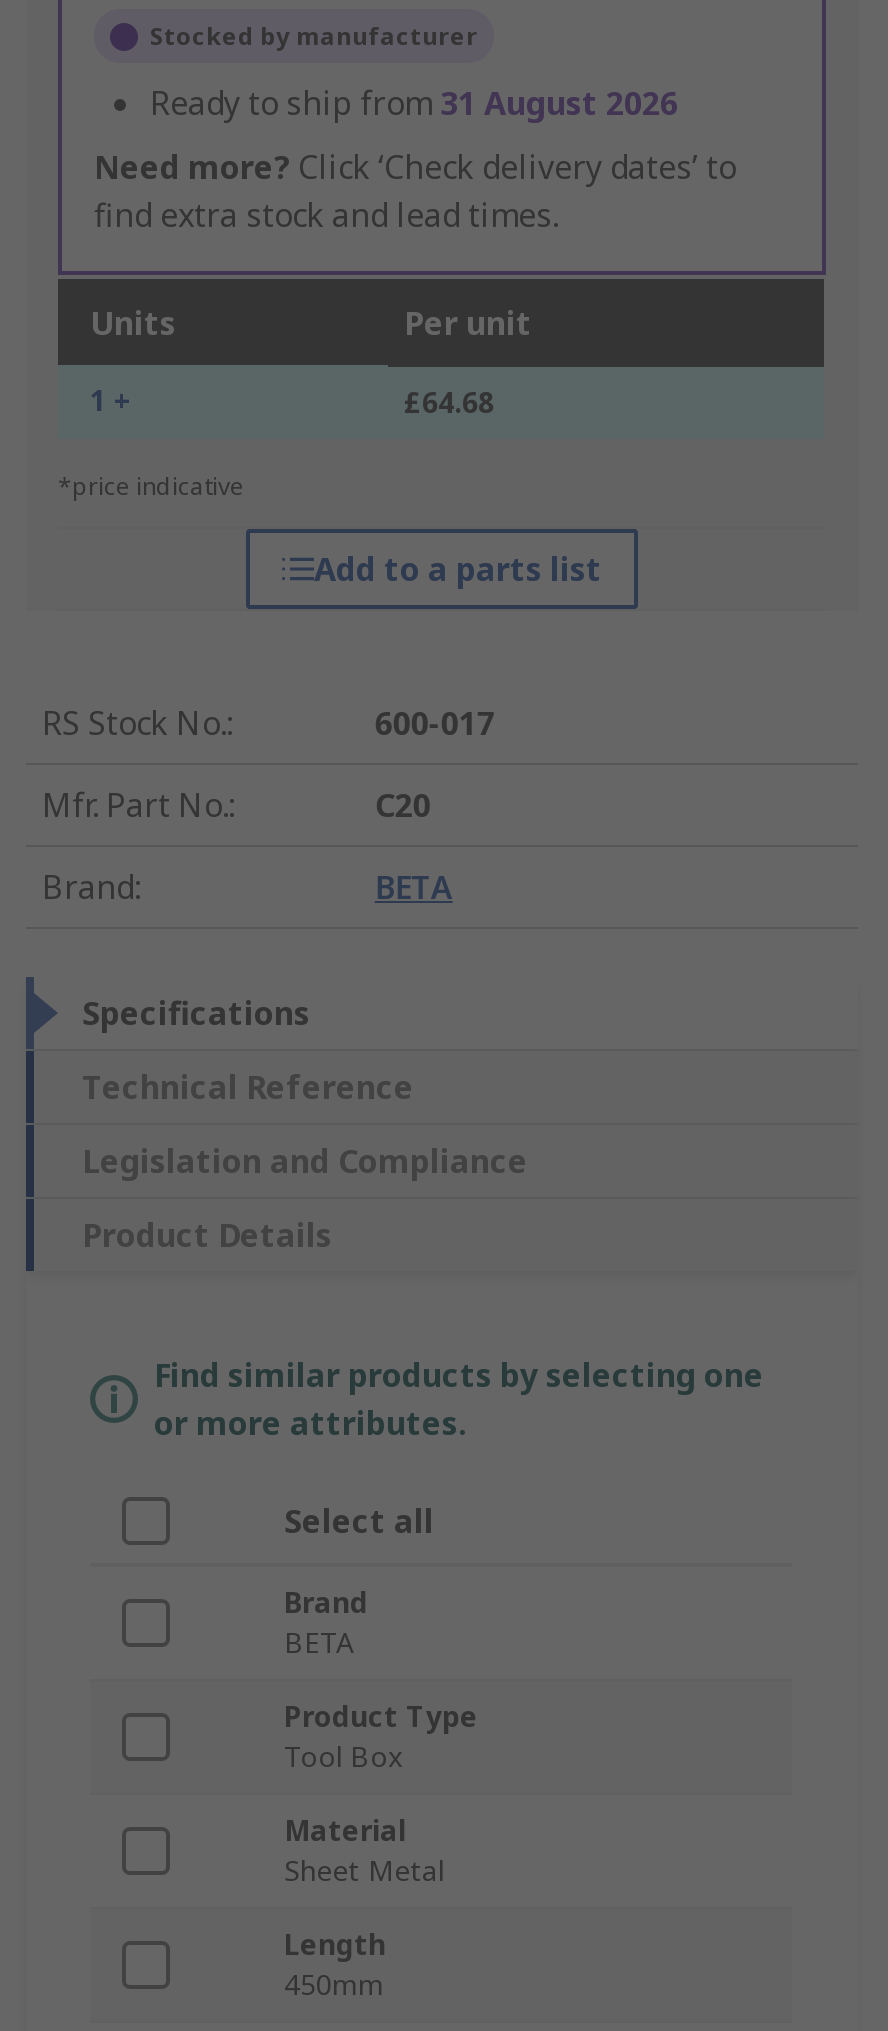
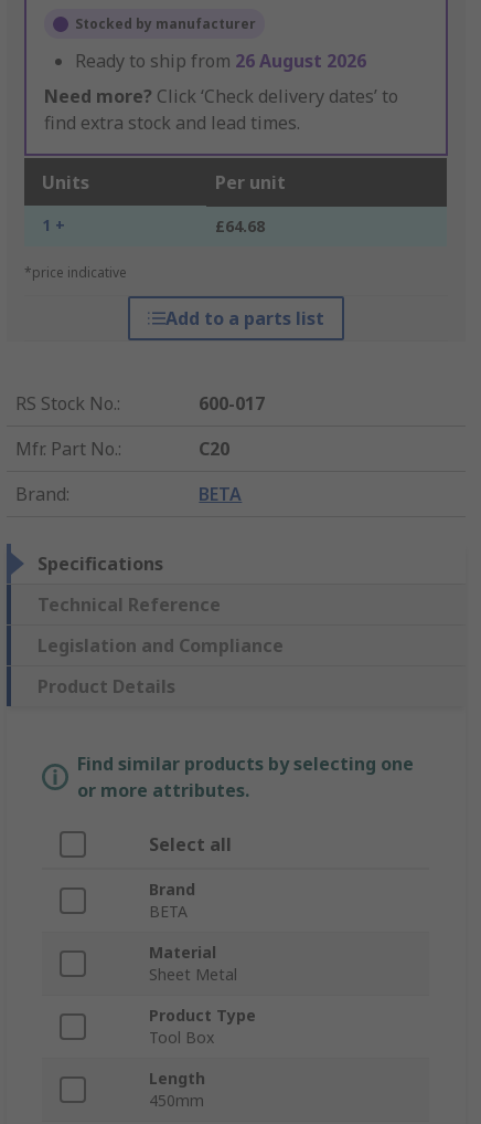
- Ready to ship from 31 August 2026
+ Ready to ship from 26 August 2026

moved down: Product Type | Tool Box

moved up: Material | Sheet Metal
